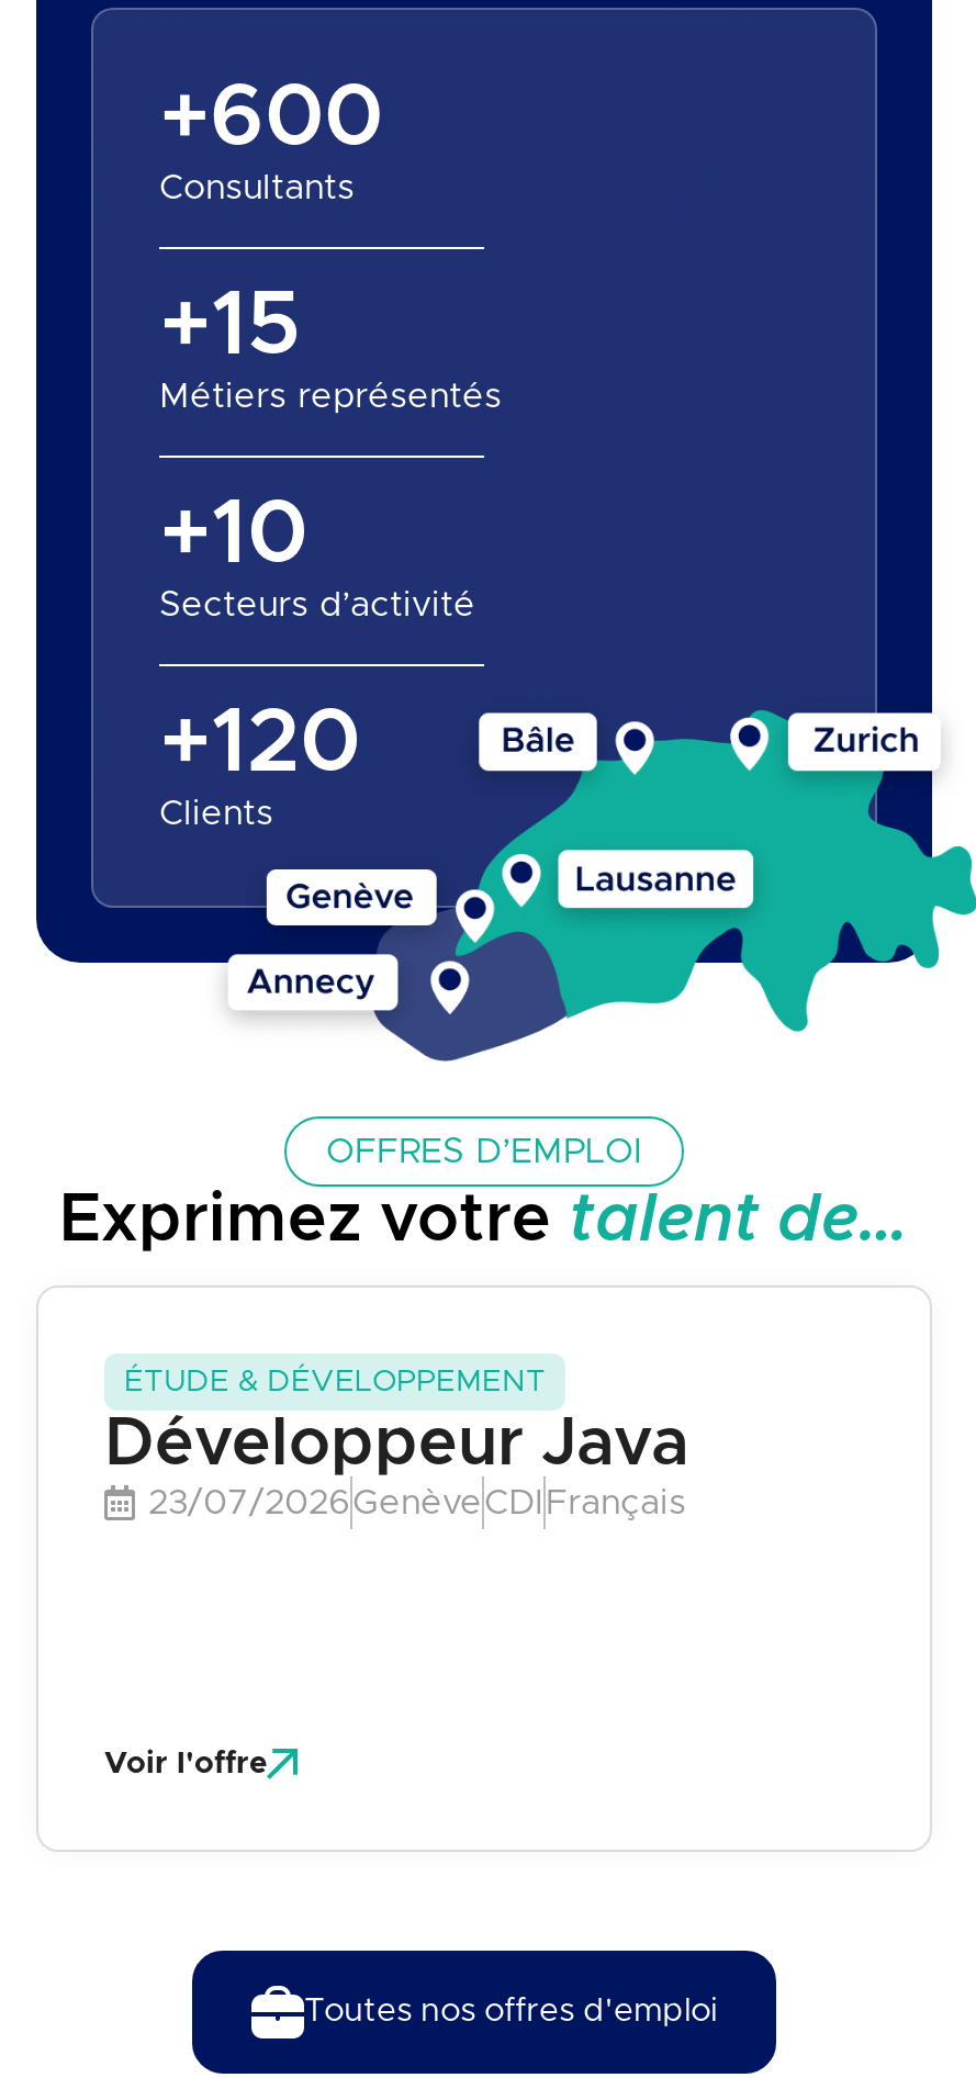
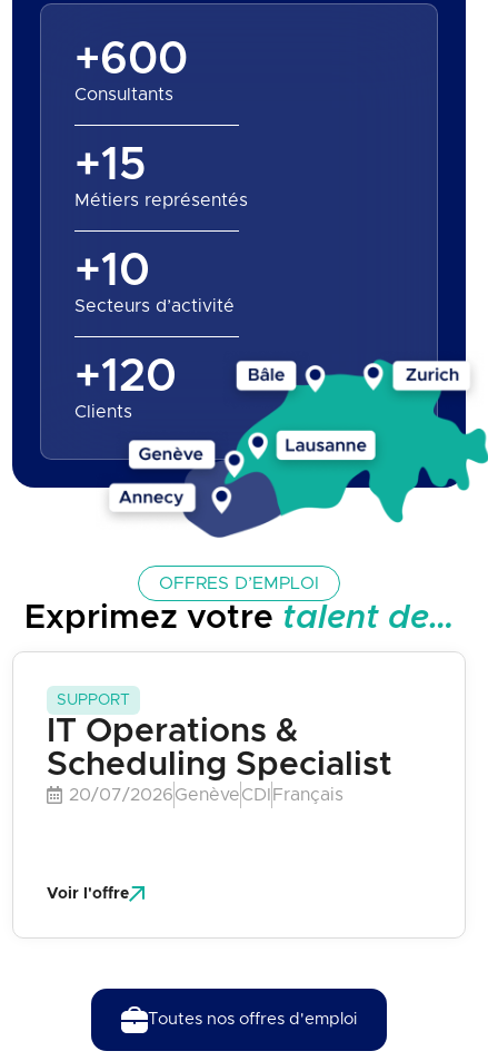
- ÉTUDE & DÉVELOPPEMENT
- Développeur Java
- 23/07/2026GenèveCDIFrançais
+ SUPPORT
+ IT Operations &
+ Scheduling Specialist
+ 20/07/2026GenèveCDIFrançais
